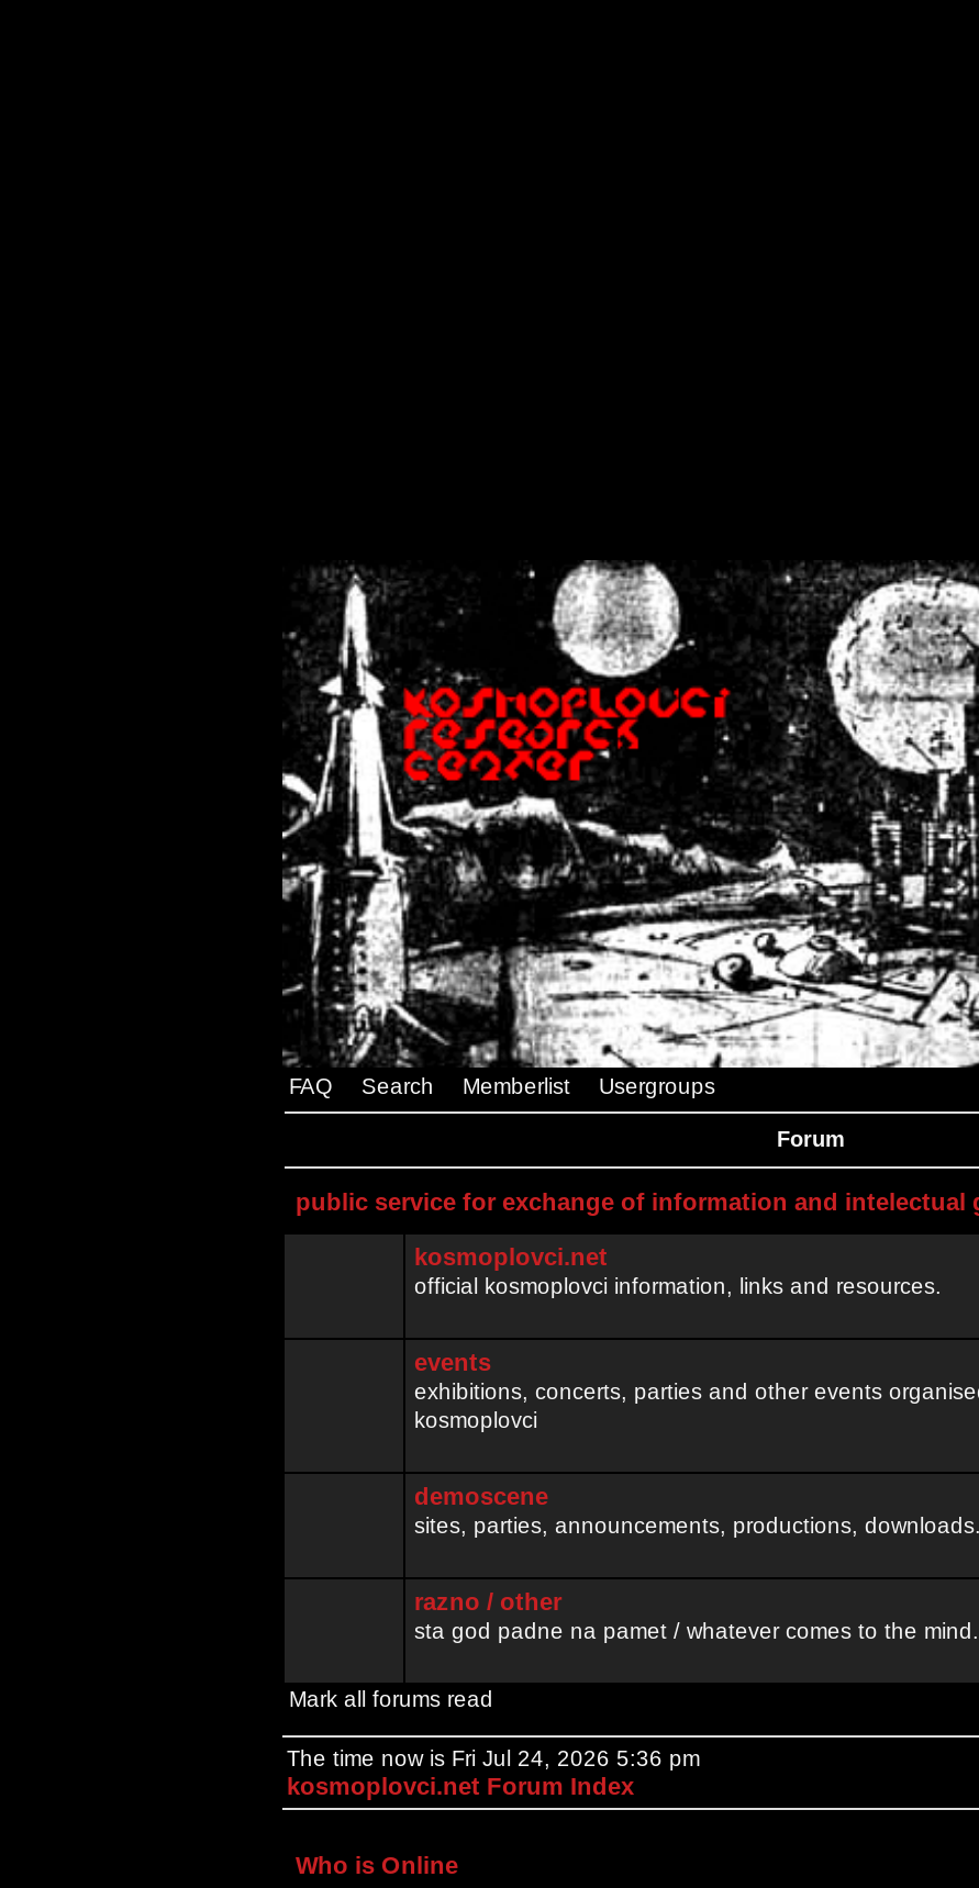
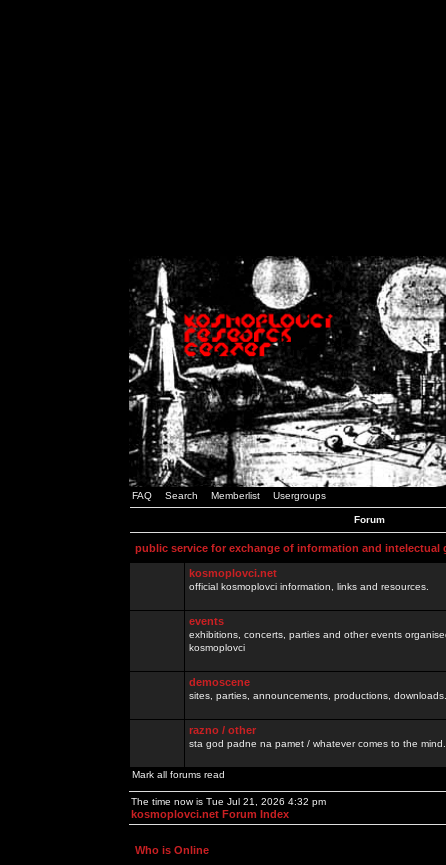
- The time now is Fri Jul 24, 2026 5:36 pm
+ The time now is Tue Jul 21, 2026 4:32 pm
